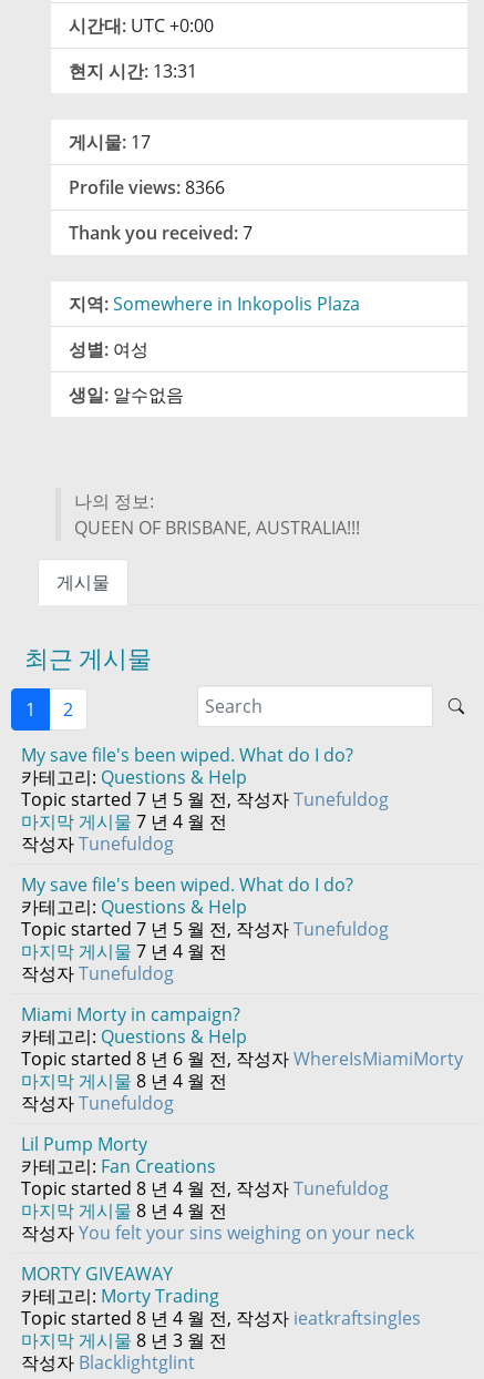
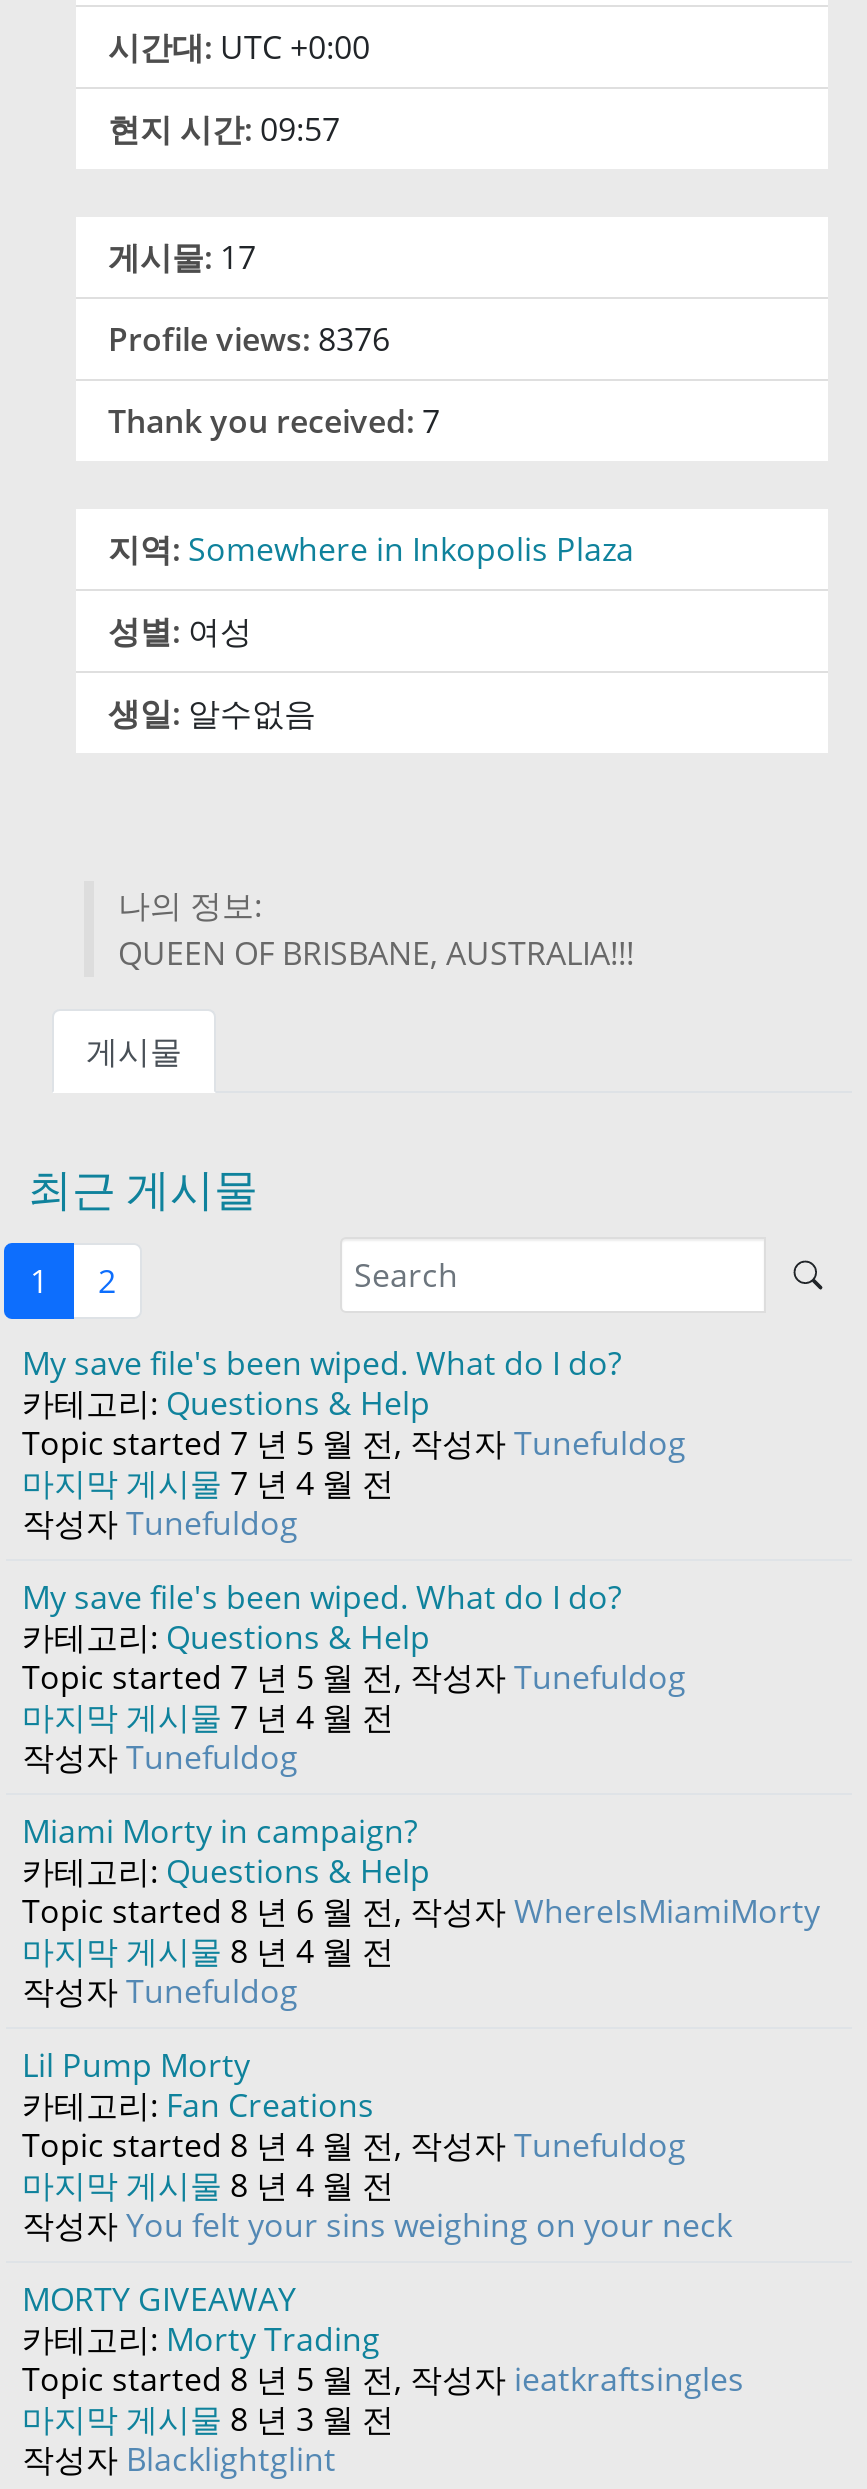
- 현지 시간: 13:31
+ 현지 시간: 09:57

- Profile views: 8366
+ Profile views: 8376

- Topic started 8 년 4 월 전, 작성자 ieatkraftsingles
+ Topic started 8 년 5 월 전, 작성자 ieatkraftsingles
